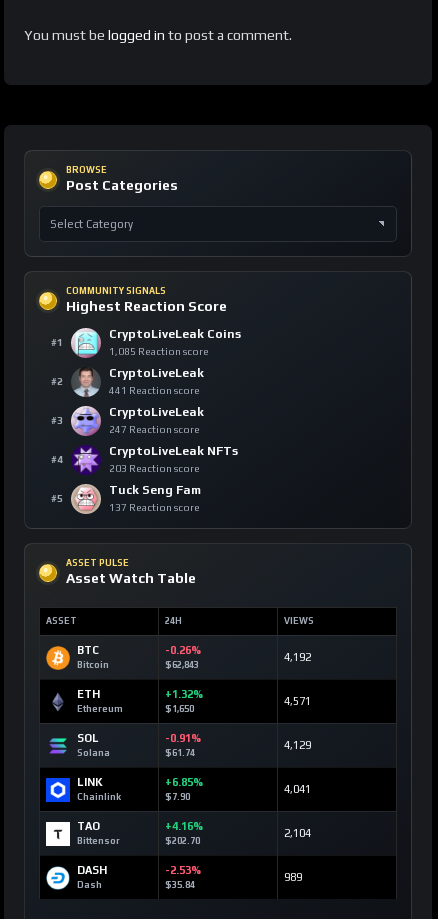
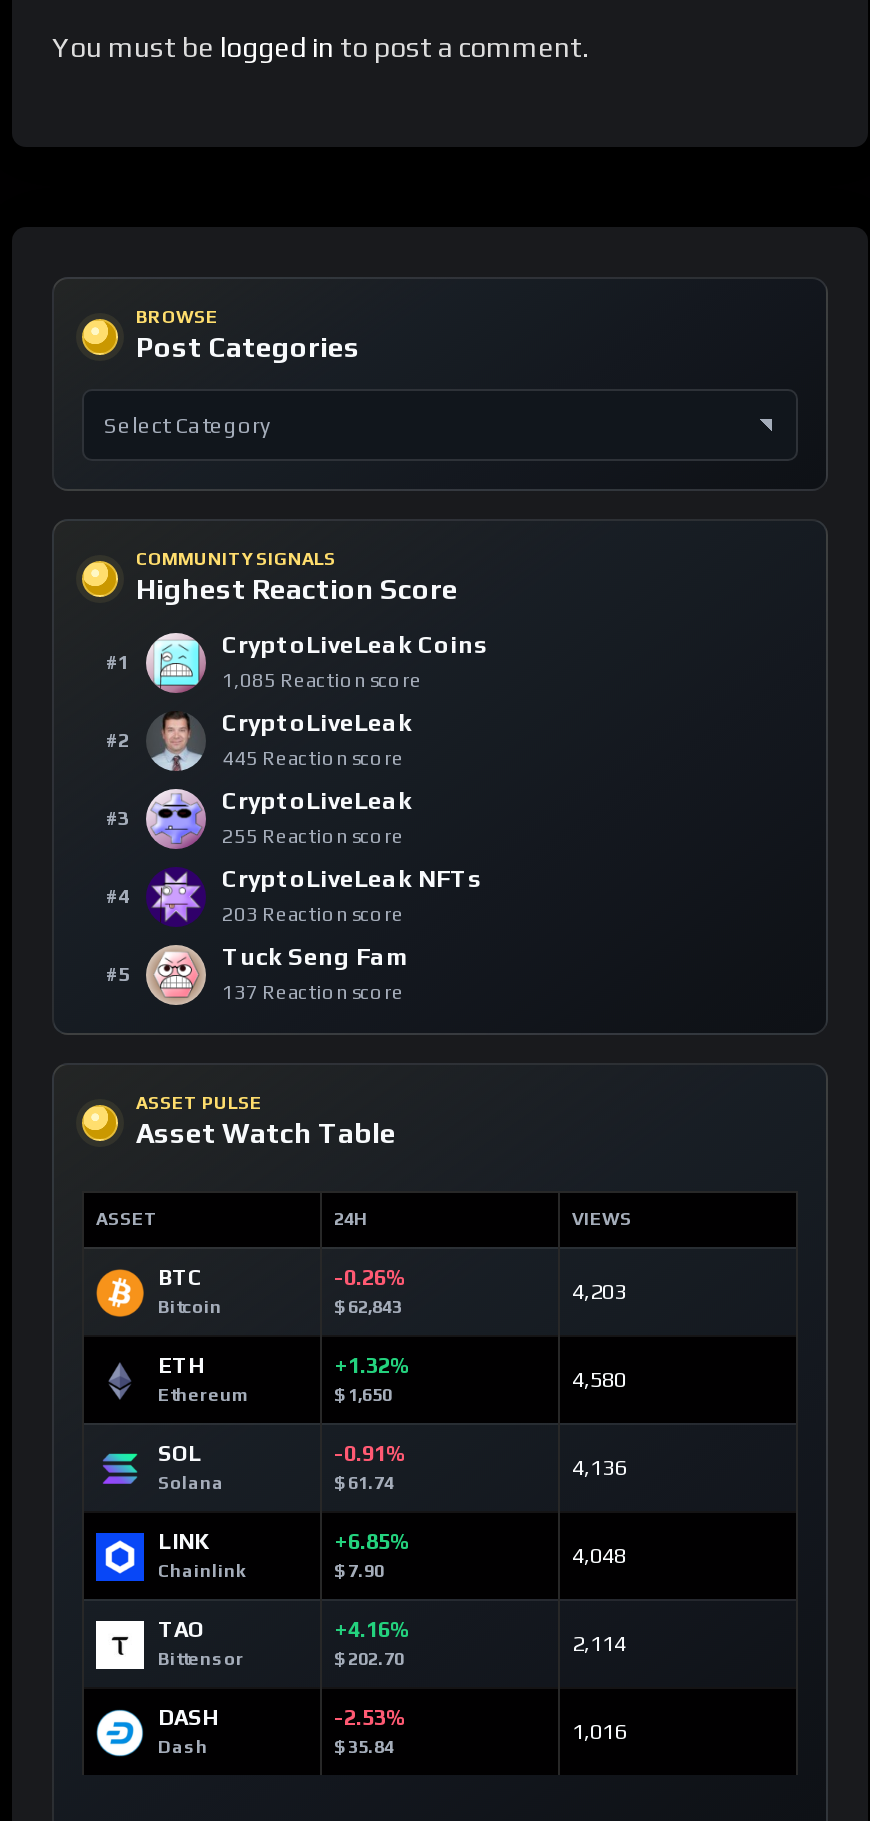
- 441 Reaction score
+ 445 Reaction score

- 247 Reaction score
+ 255 Reaction score

- 4,192
+ 4,203

- 4,571
+ 4,580

- 4,129
+ 4,136

- 4,041
+ 4,048

- 2,104
+ 2,114

- 989
+ 1,016
